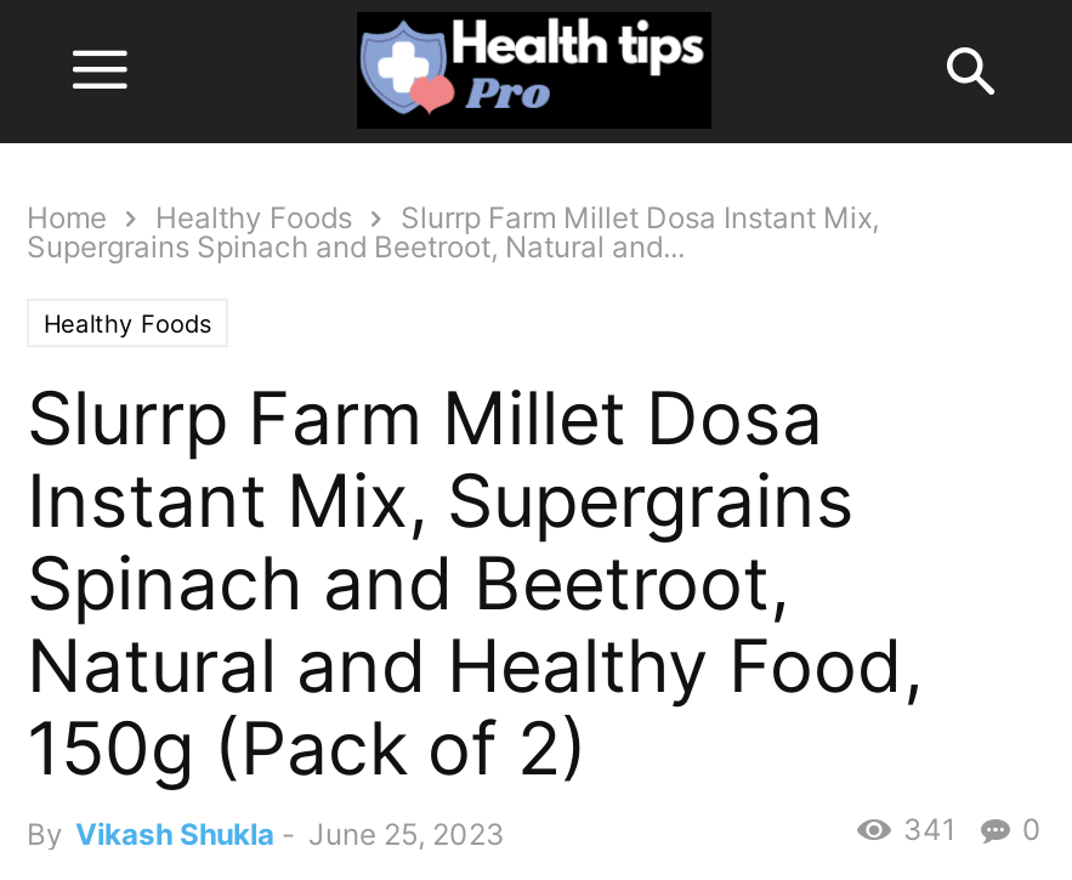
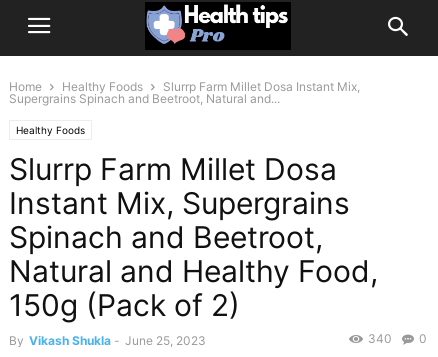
- 341 0
+ 340 0
